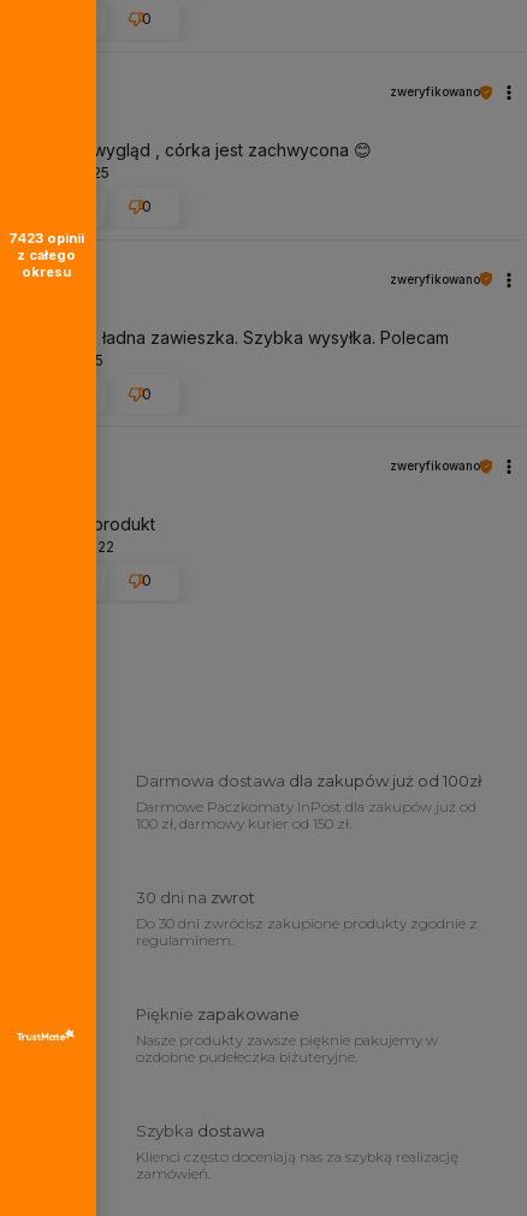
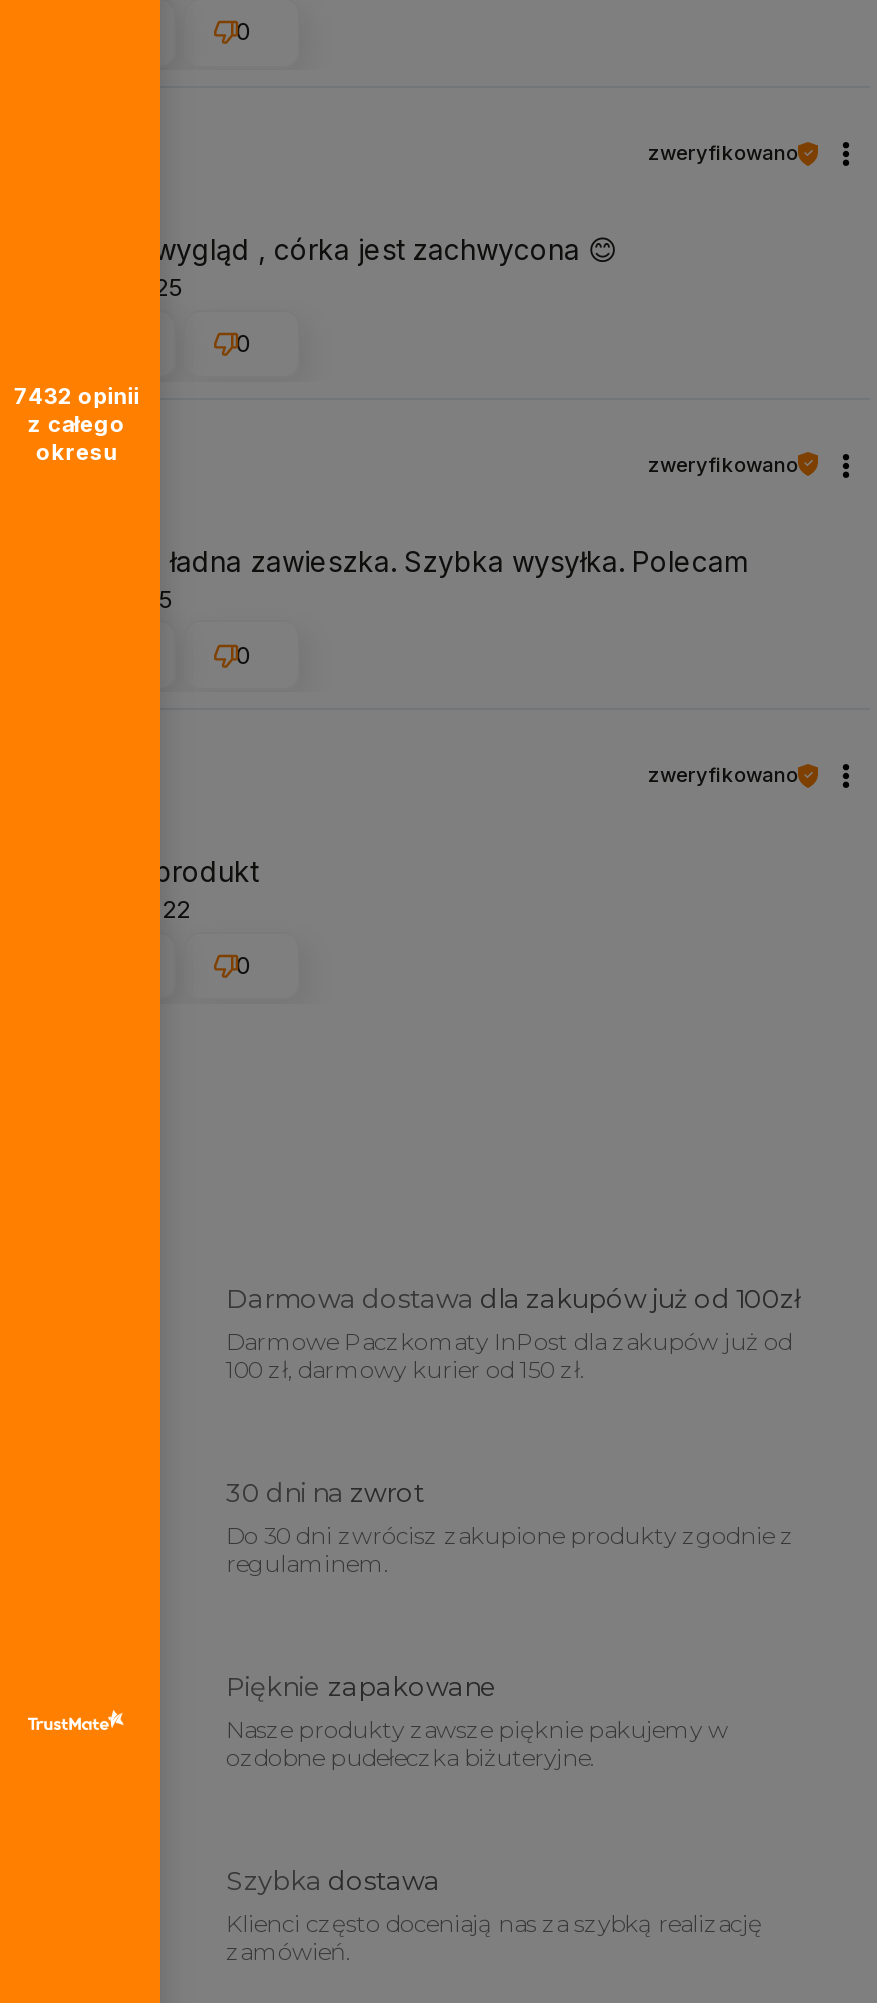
- 7423 opinii
+ 7432 opinii
